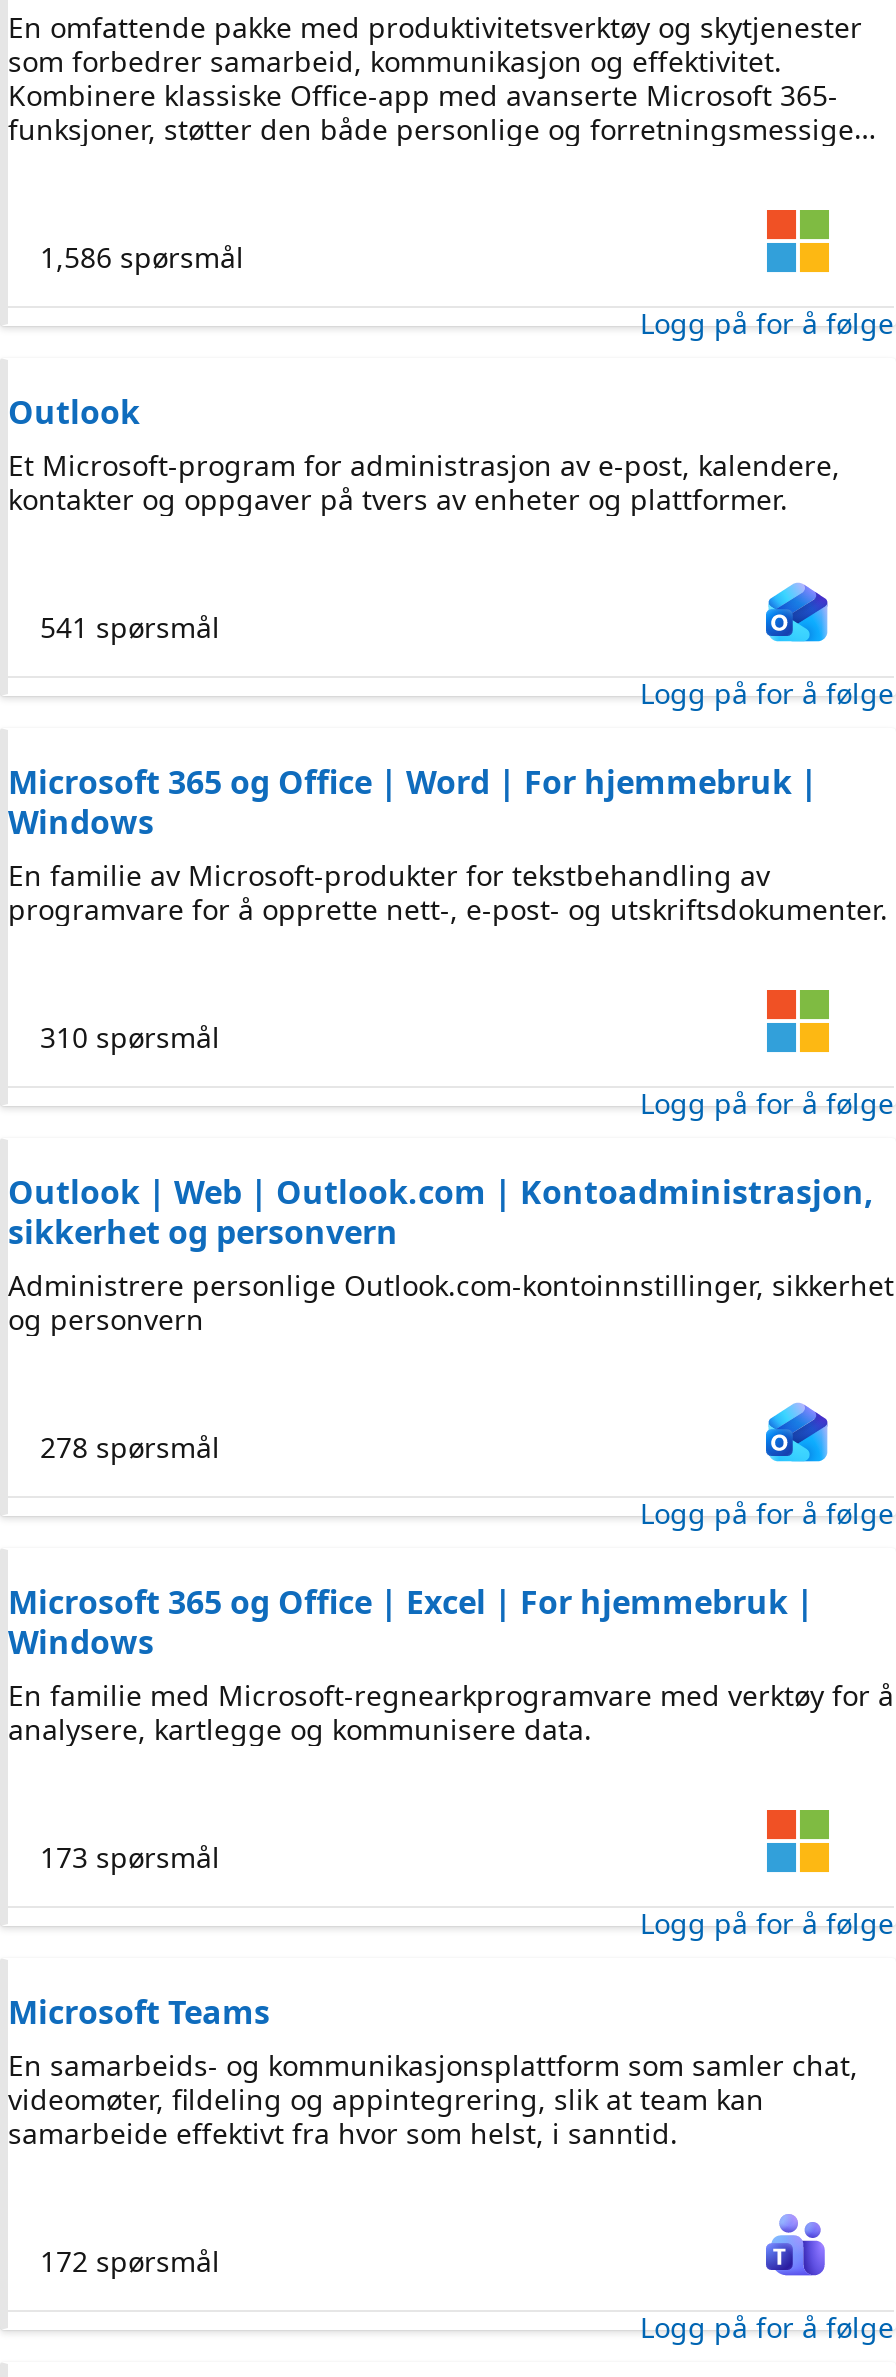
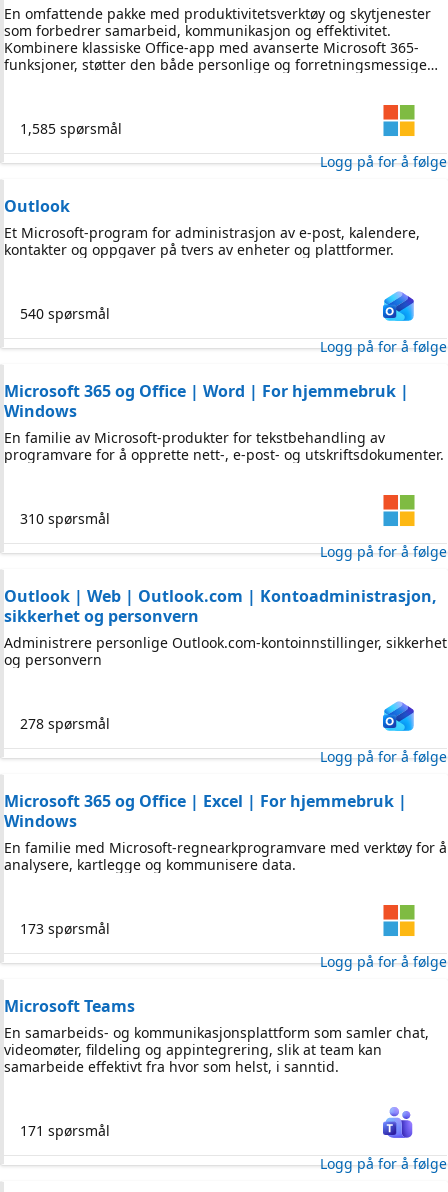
- 1,586 spørsmål
+ 1,585 spørsmål

- 541 spørsmål
+ 540 spørsmål

- 172 spørsmål
+ 171 spørsmål
